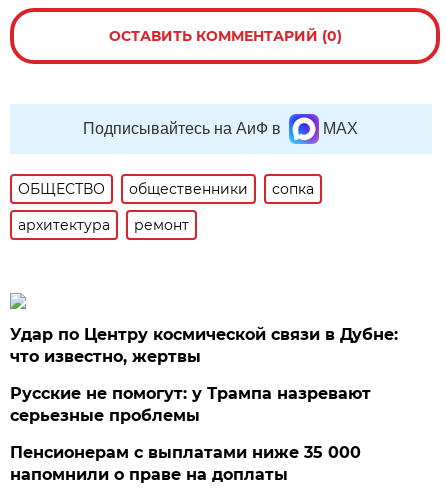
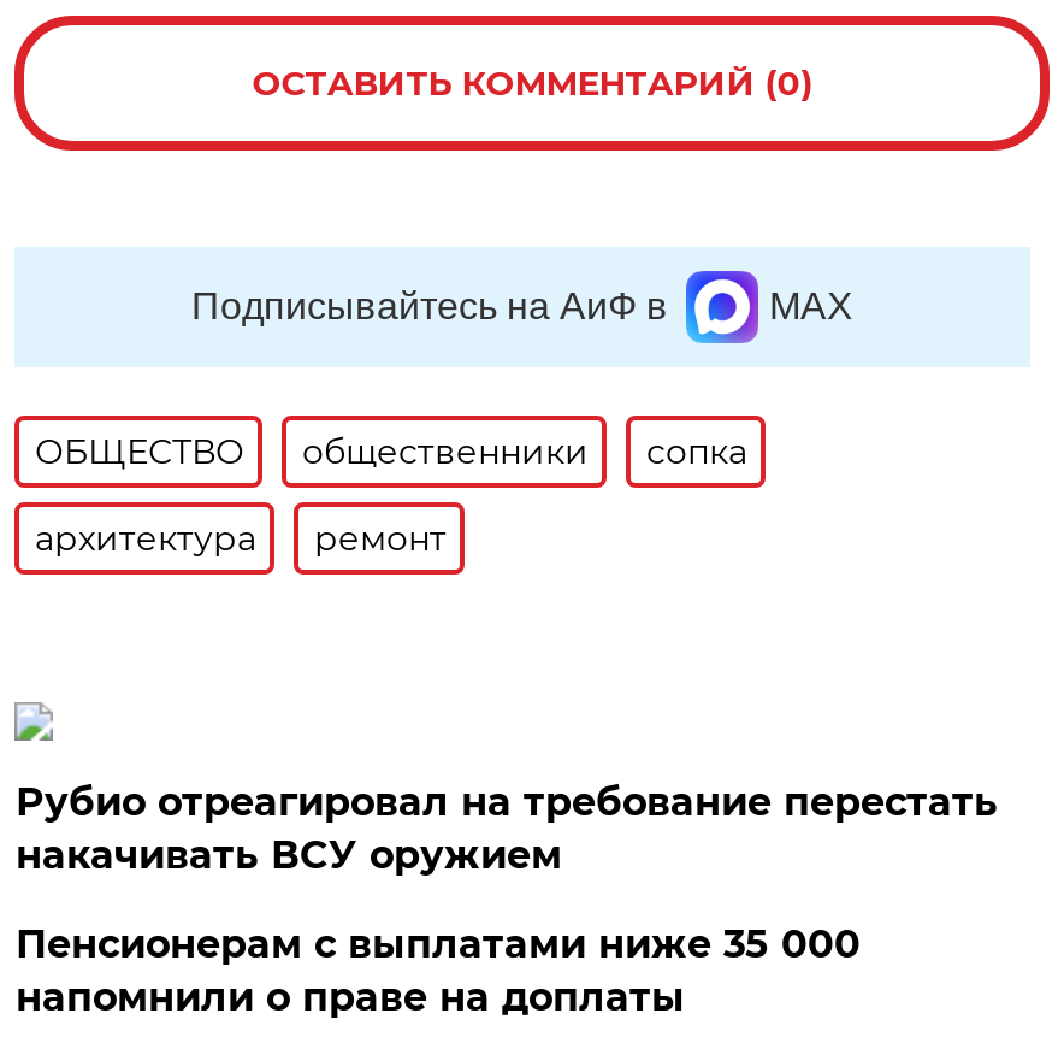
- Удар по Центру космической связи в Дубне:
- что известно, жертвы
- Русские не помогут: у Трампа назревают
- серьезные проблемы
+ Рубио отреагировал на требование перестать
+ накачивать ВСУ оружием
